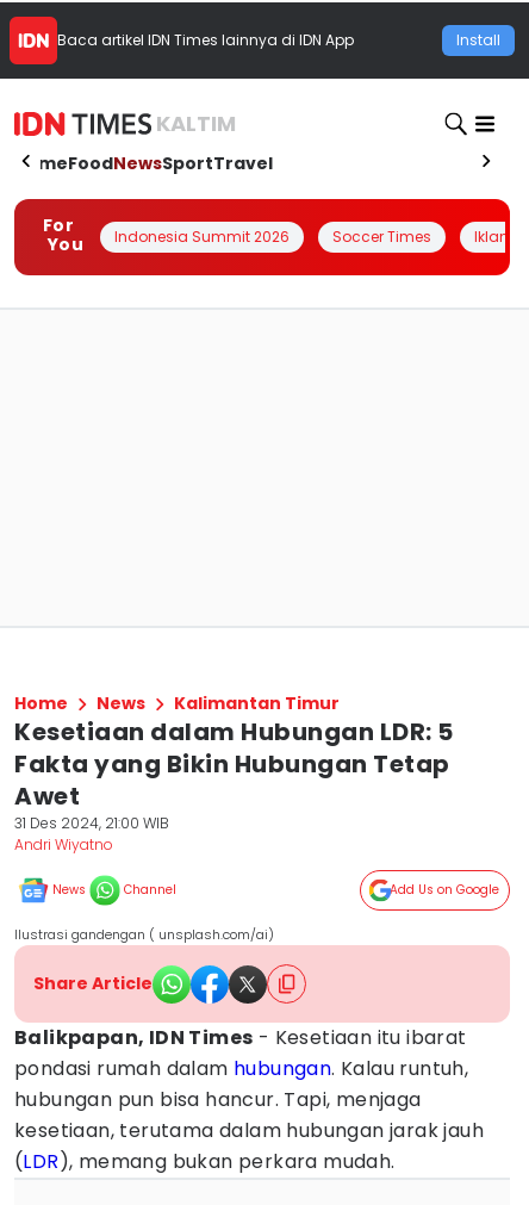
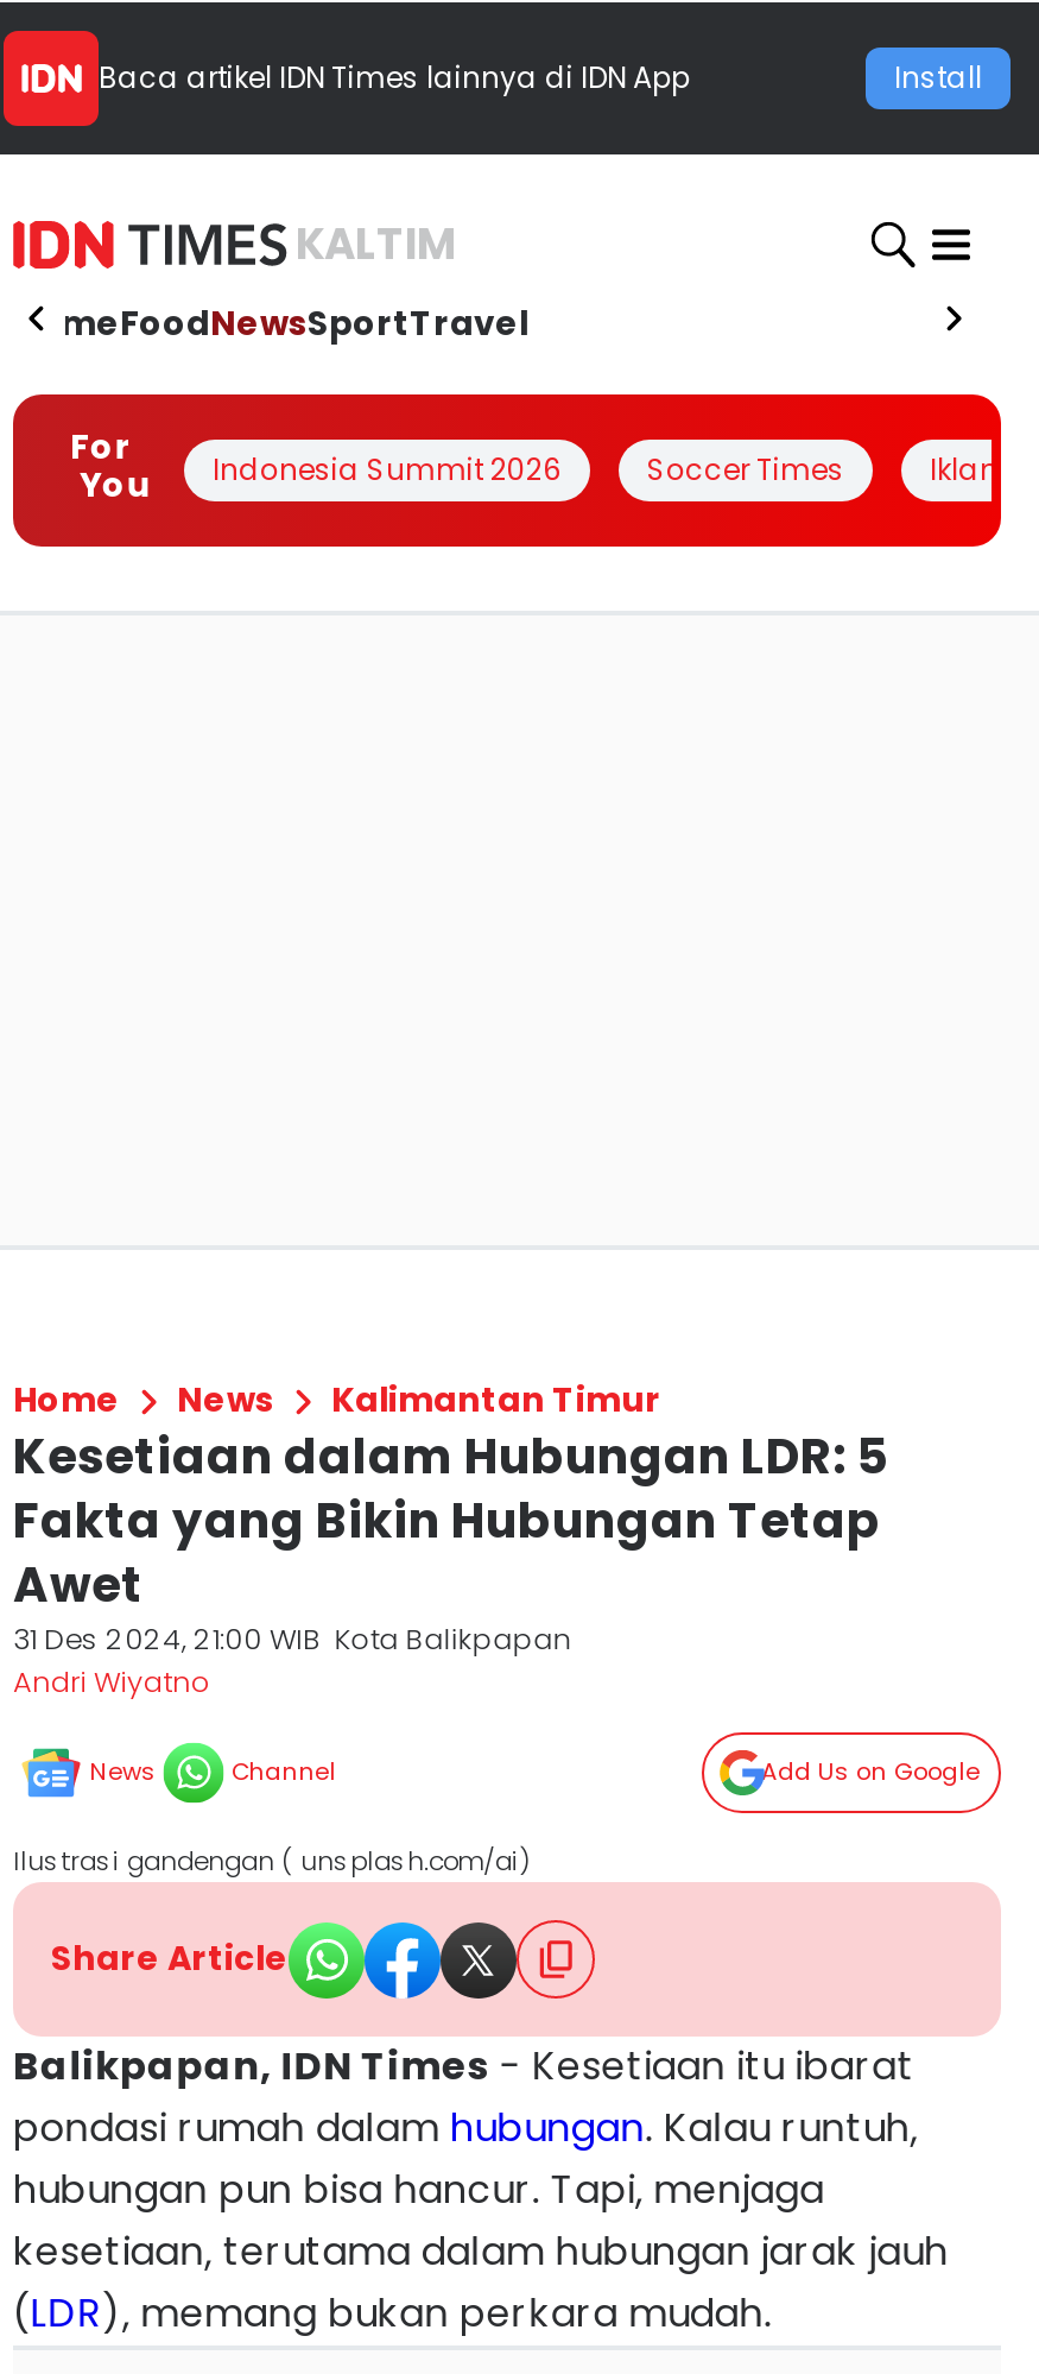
- 31 Des 2024, 21:00 WIB
+ 31 Des 2024, 21:00 WIB Kota Balikpapan
